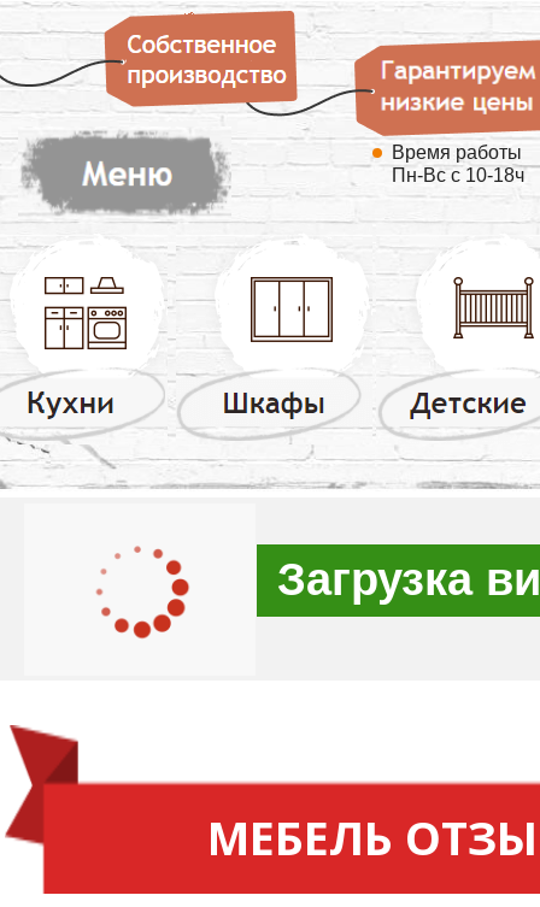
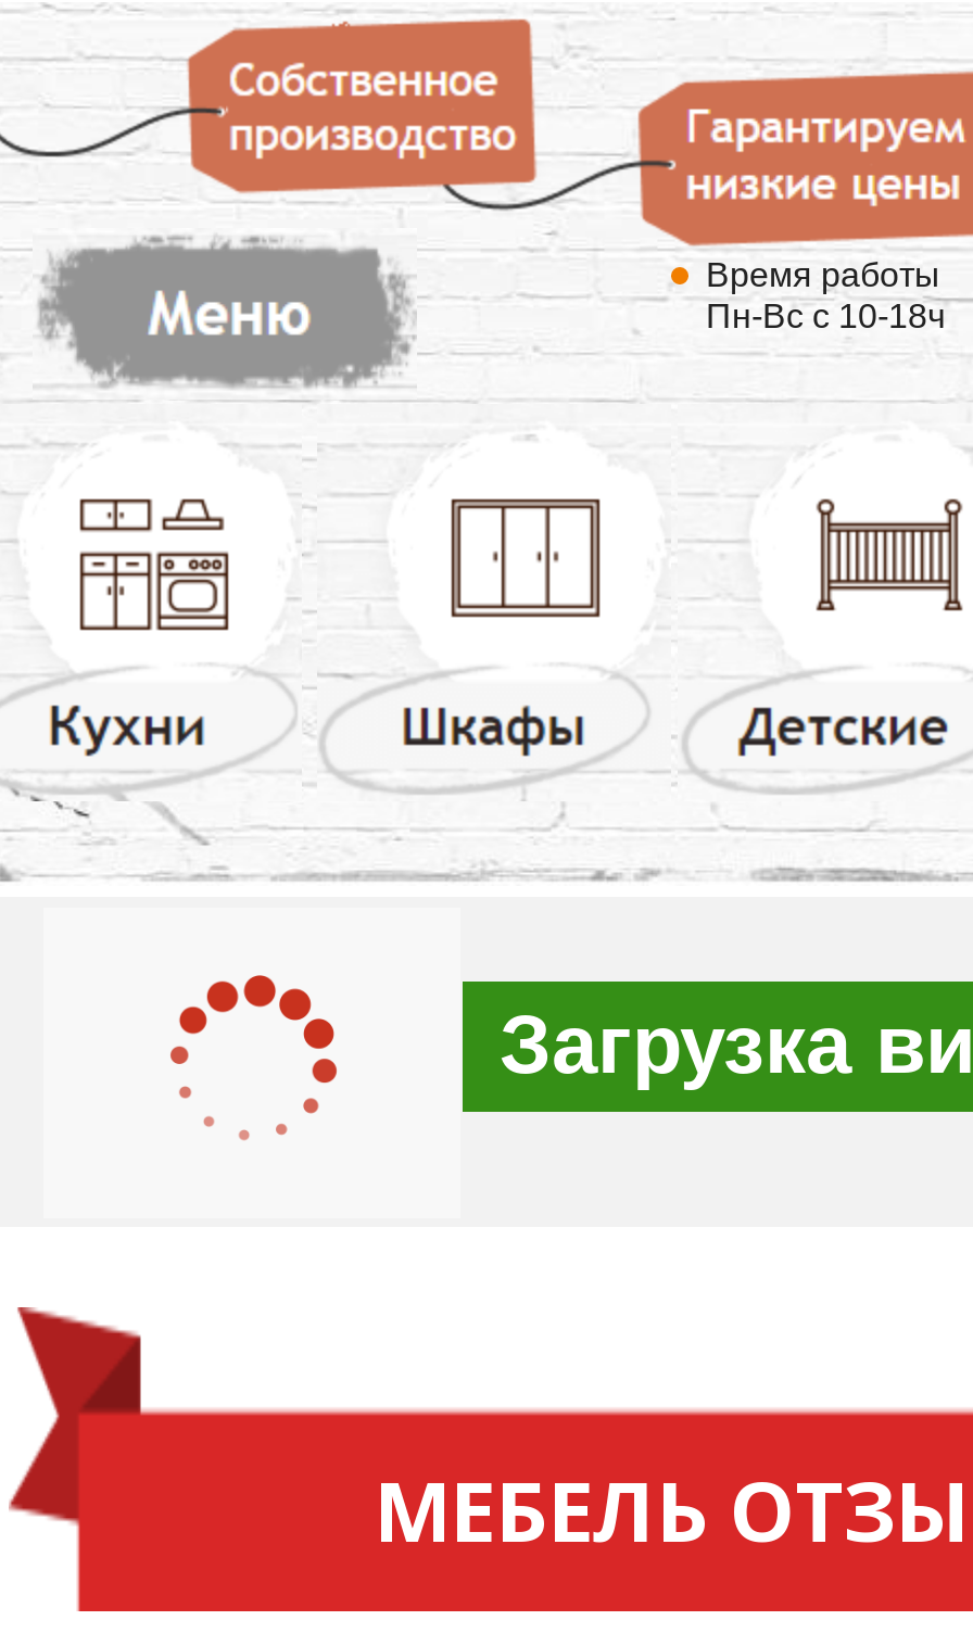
- [image]
+ [image]
